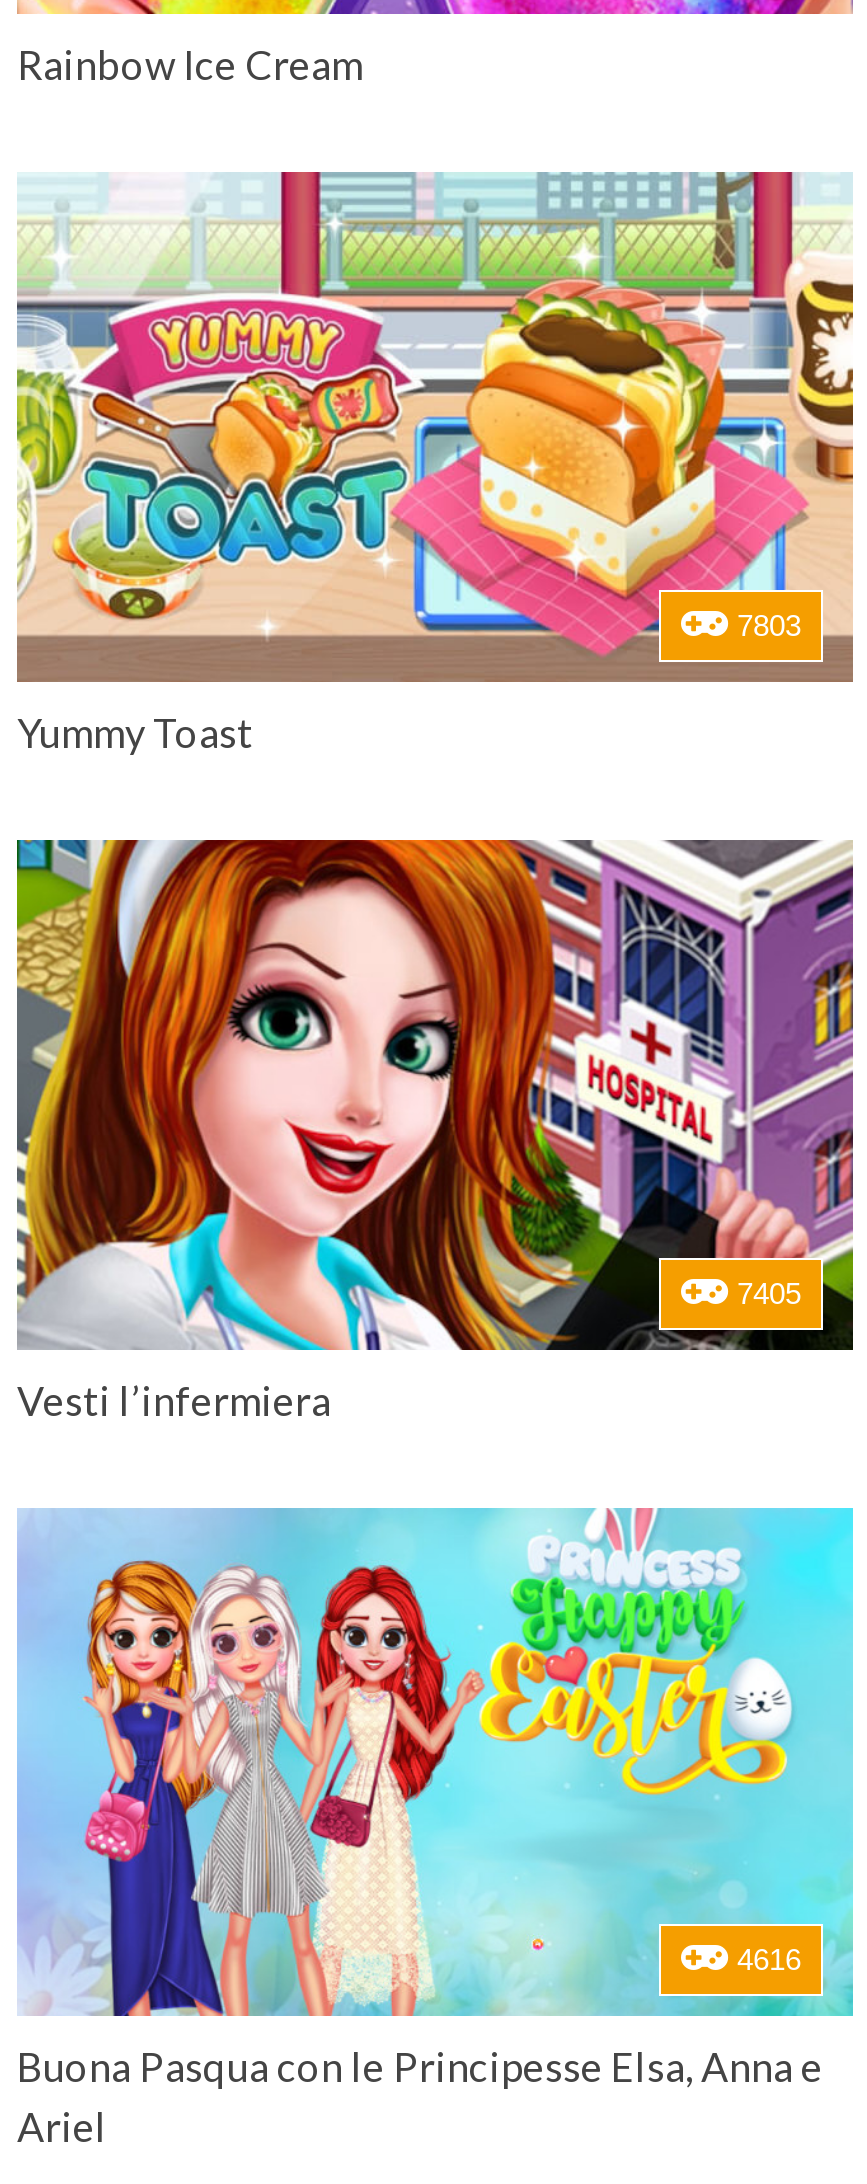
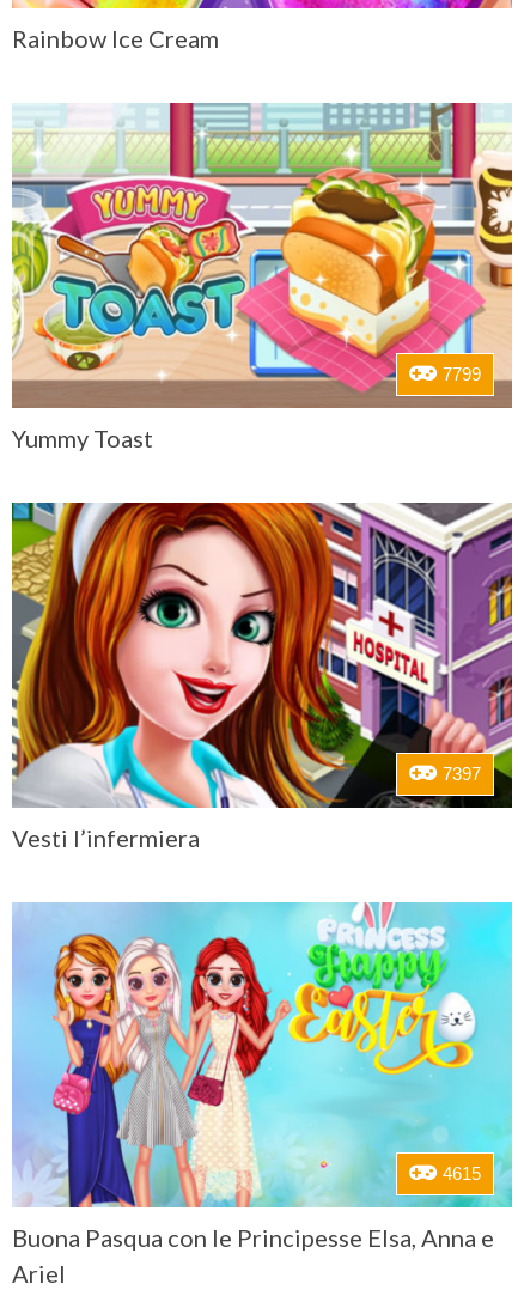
- 7803
+ 7799

- 7405
+ 7397

- 4616
+ 4615
